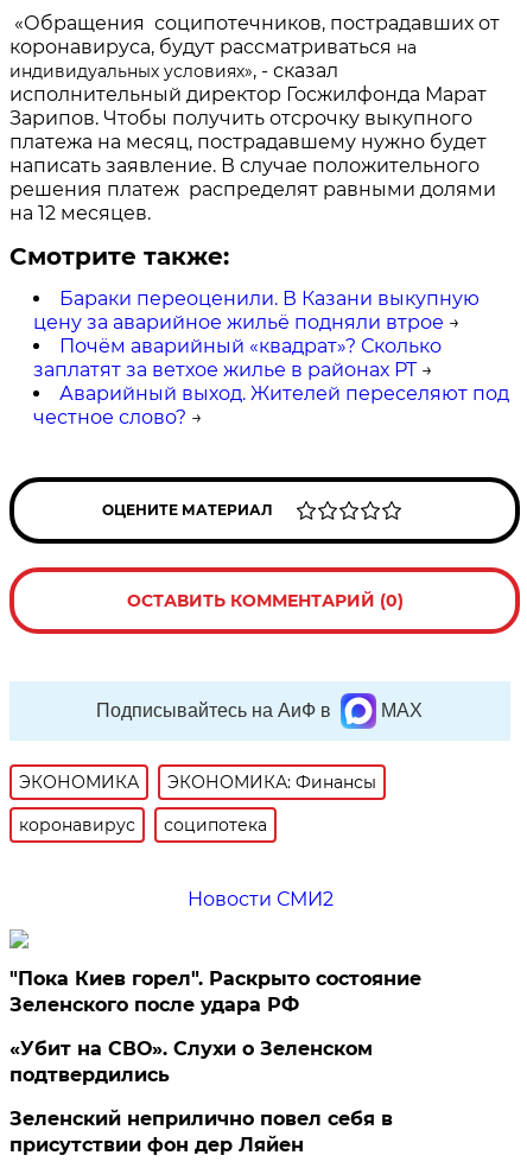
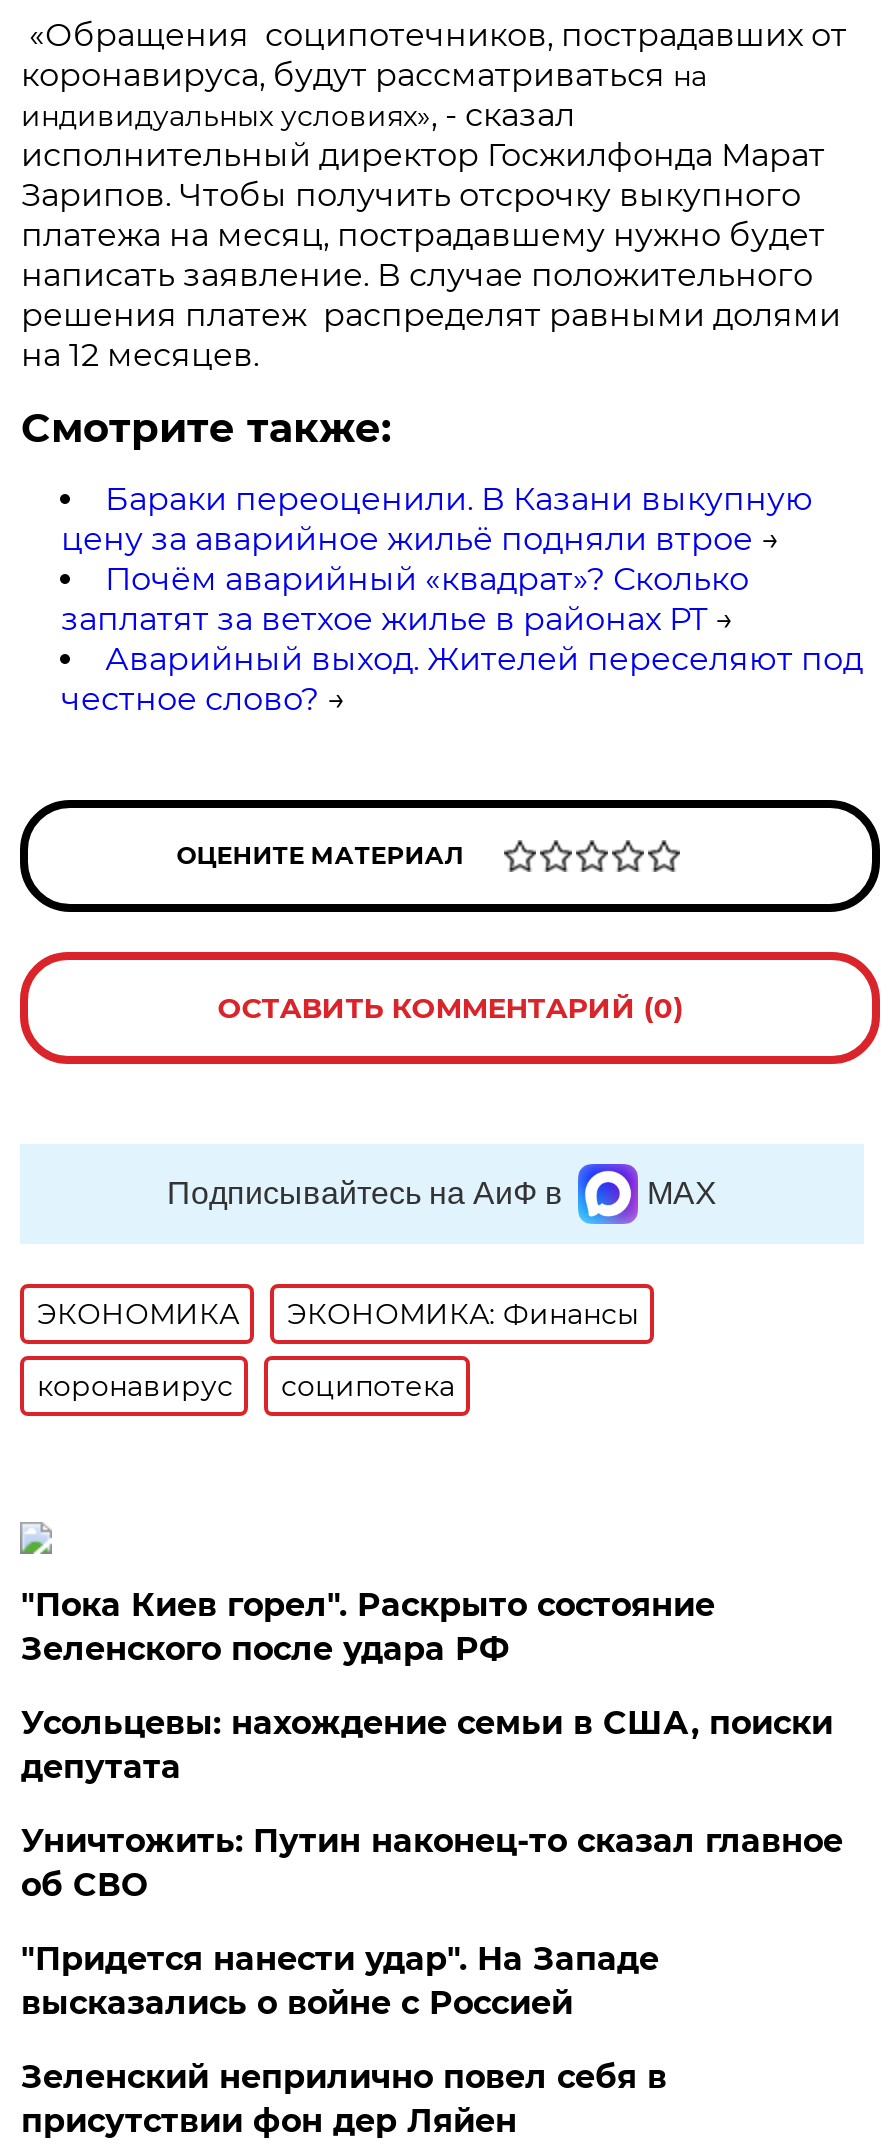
- Новости СМИ2

moved up: "Пока Киев горел". Раскрыто состояние | Зеленского после удара РФ

- «Убит на СВО». Слухи о Зеленском
- подтвердились
+ Усольцевы: нахождение семьи в США, поиски
+ депутата
+ Уничтожить: Путин наконец-то сказал главное
+ об СВО
+ "Придется нанести удар". На Западе
+ высказались о войне с Россией
